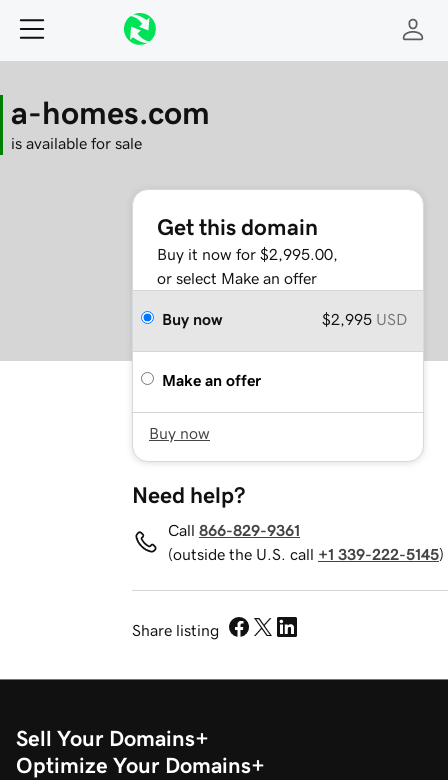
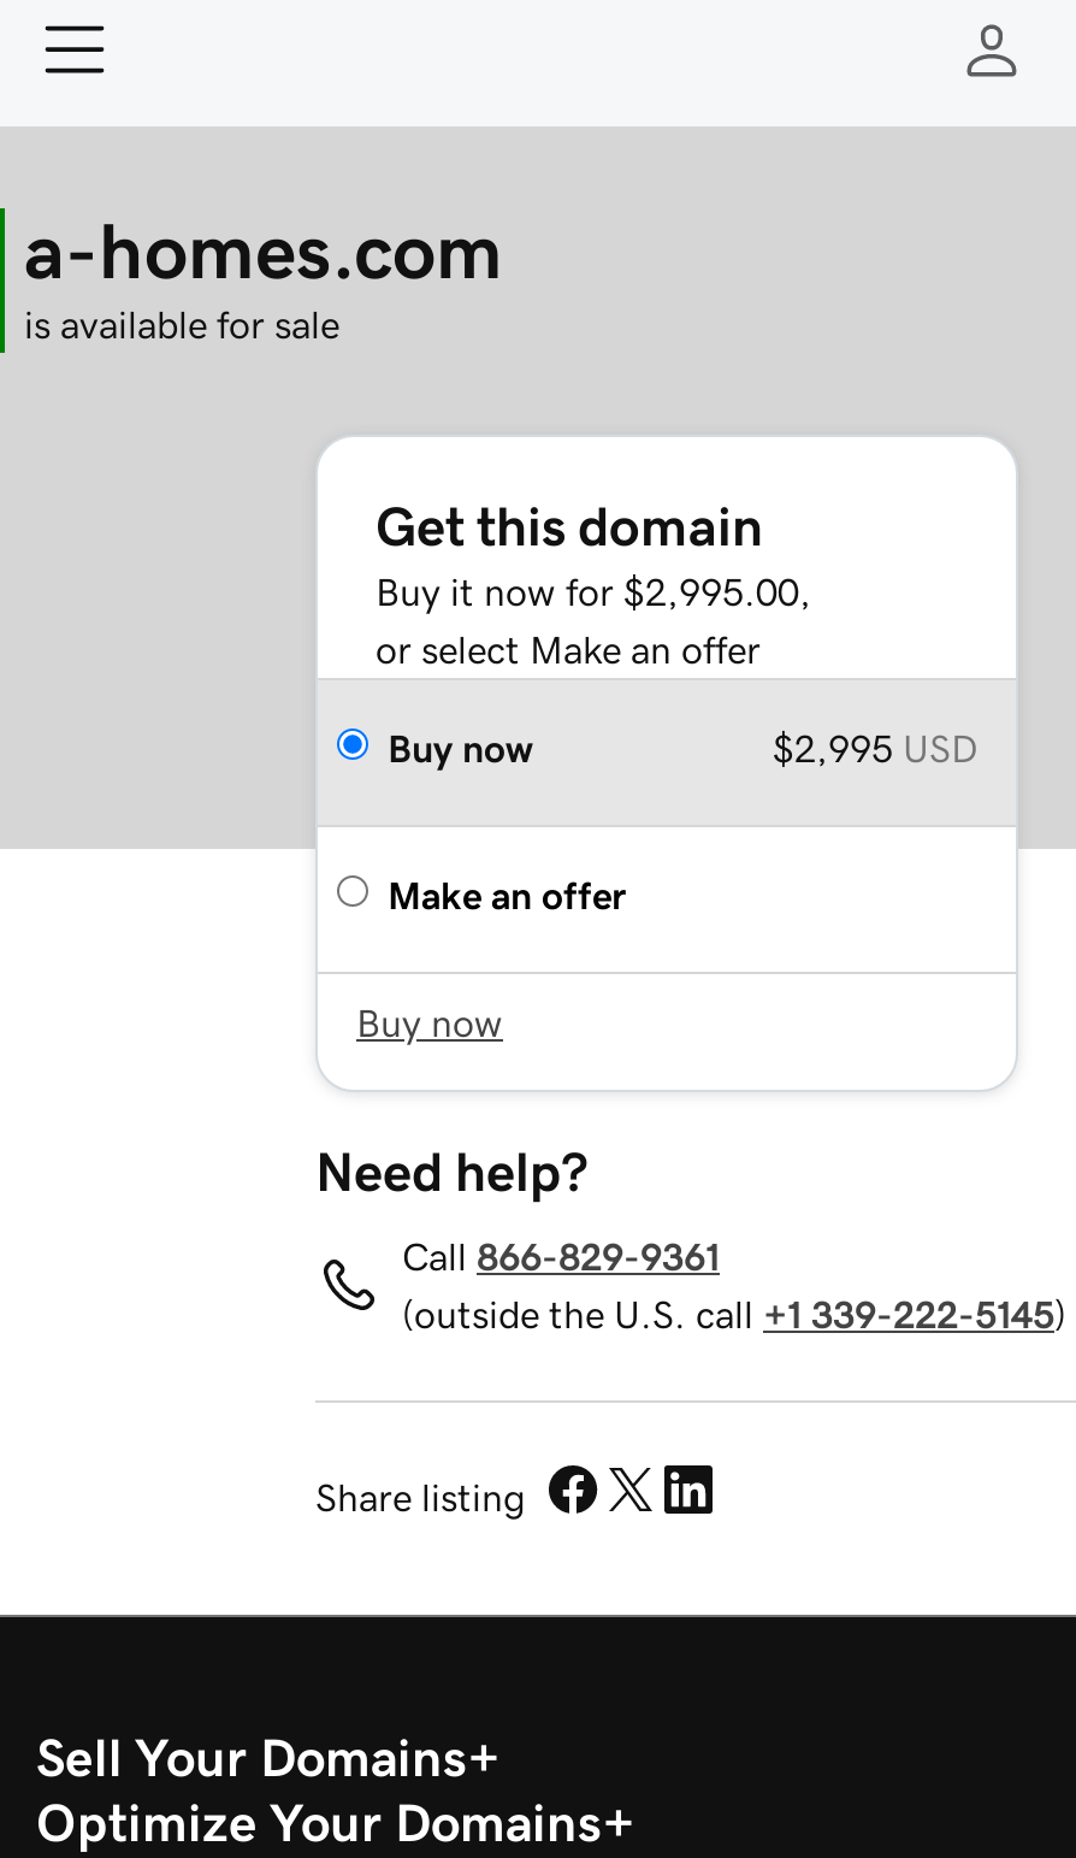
- [image]
